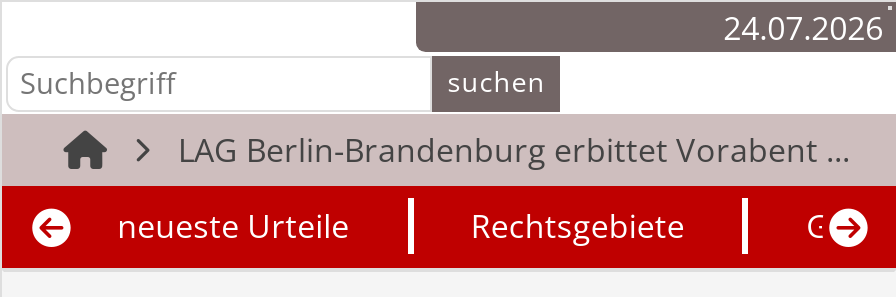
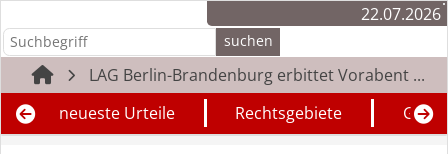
- 24.07.2026
+ 22.07.2026
